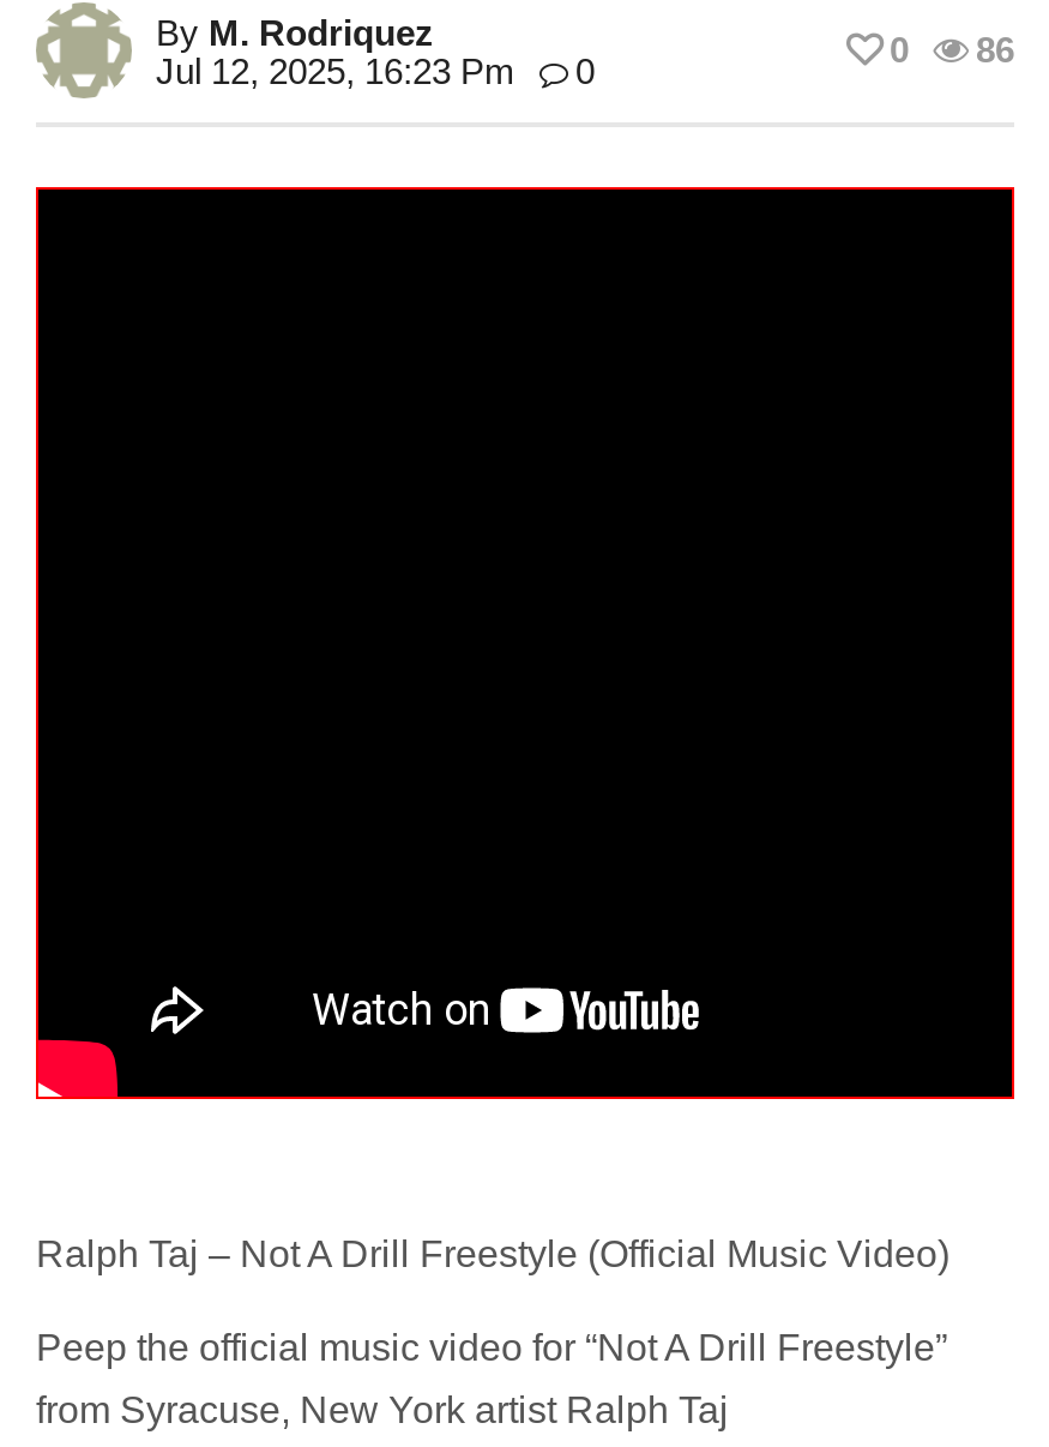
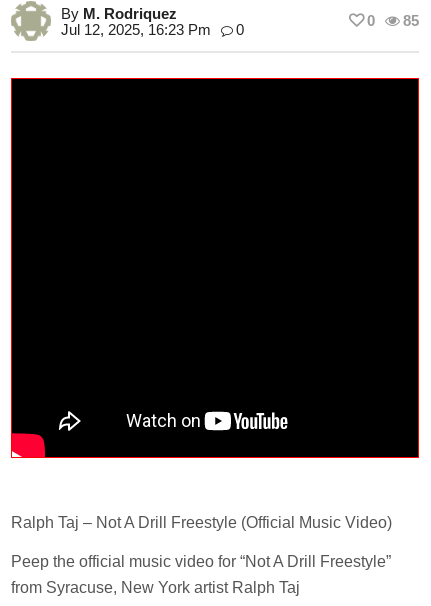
- 0 86
+ 0 85
